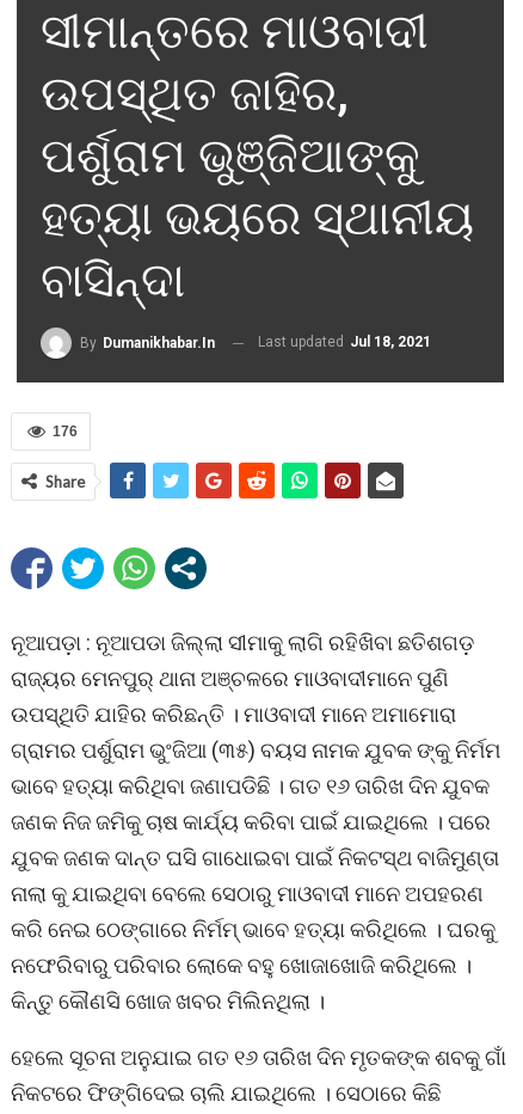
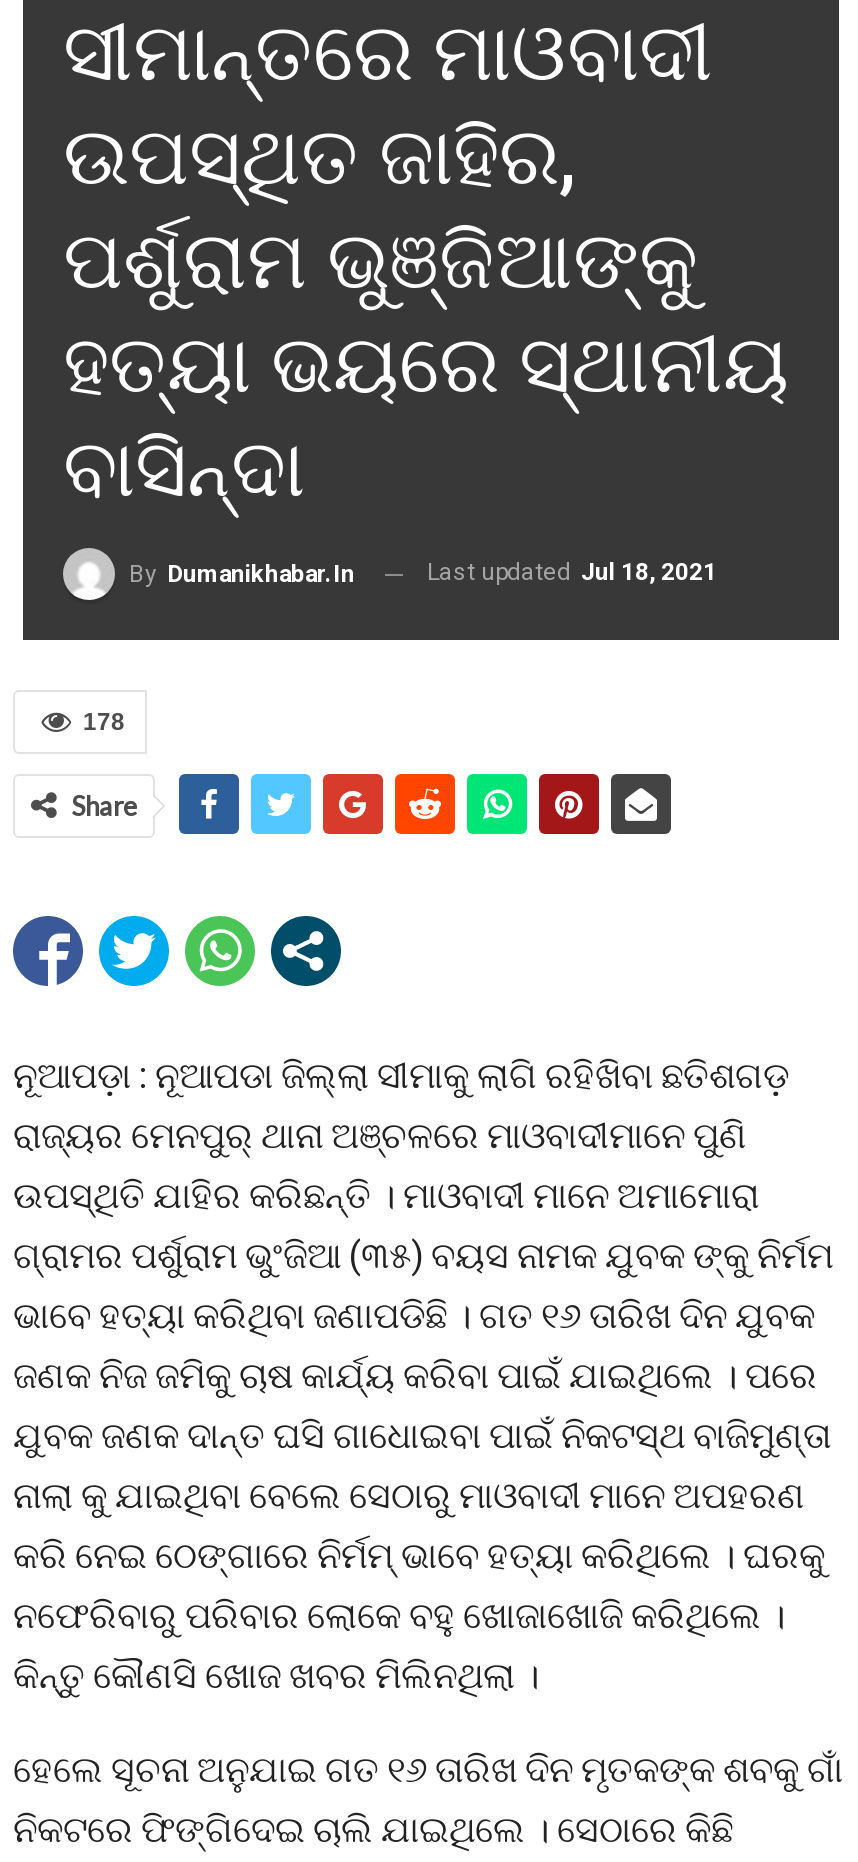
- 176
+ 178
